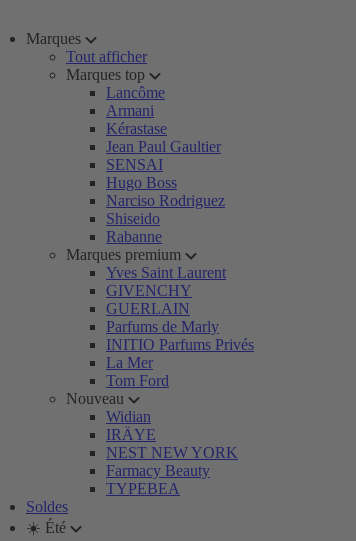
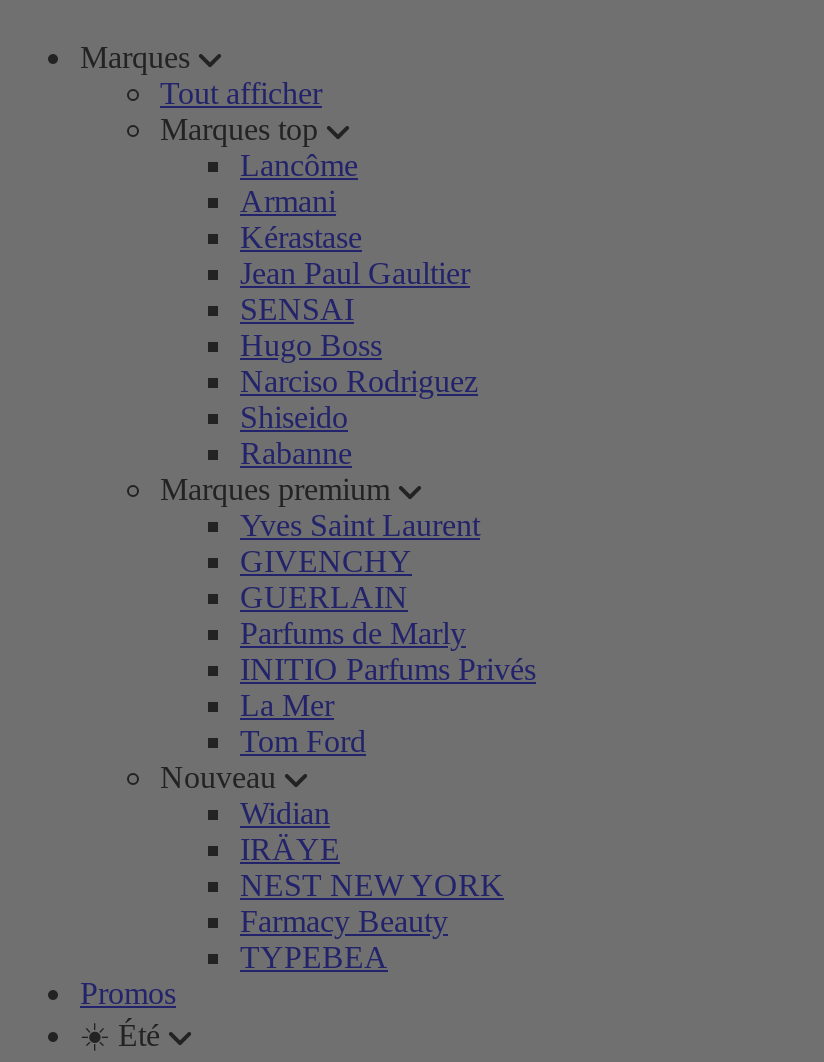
- Soldes
+ Promos
